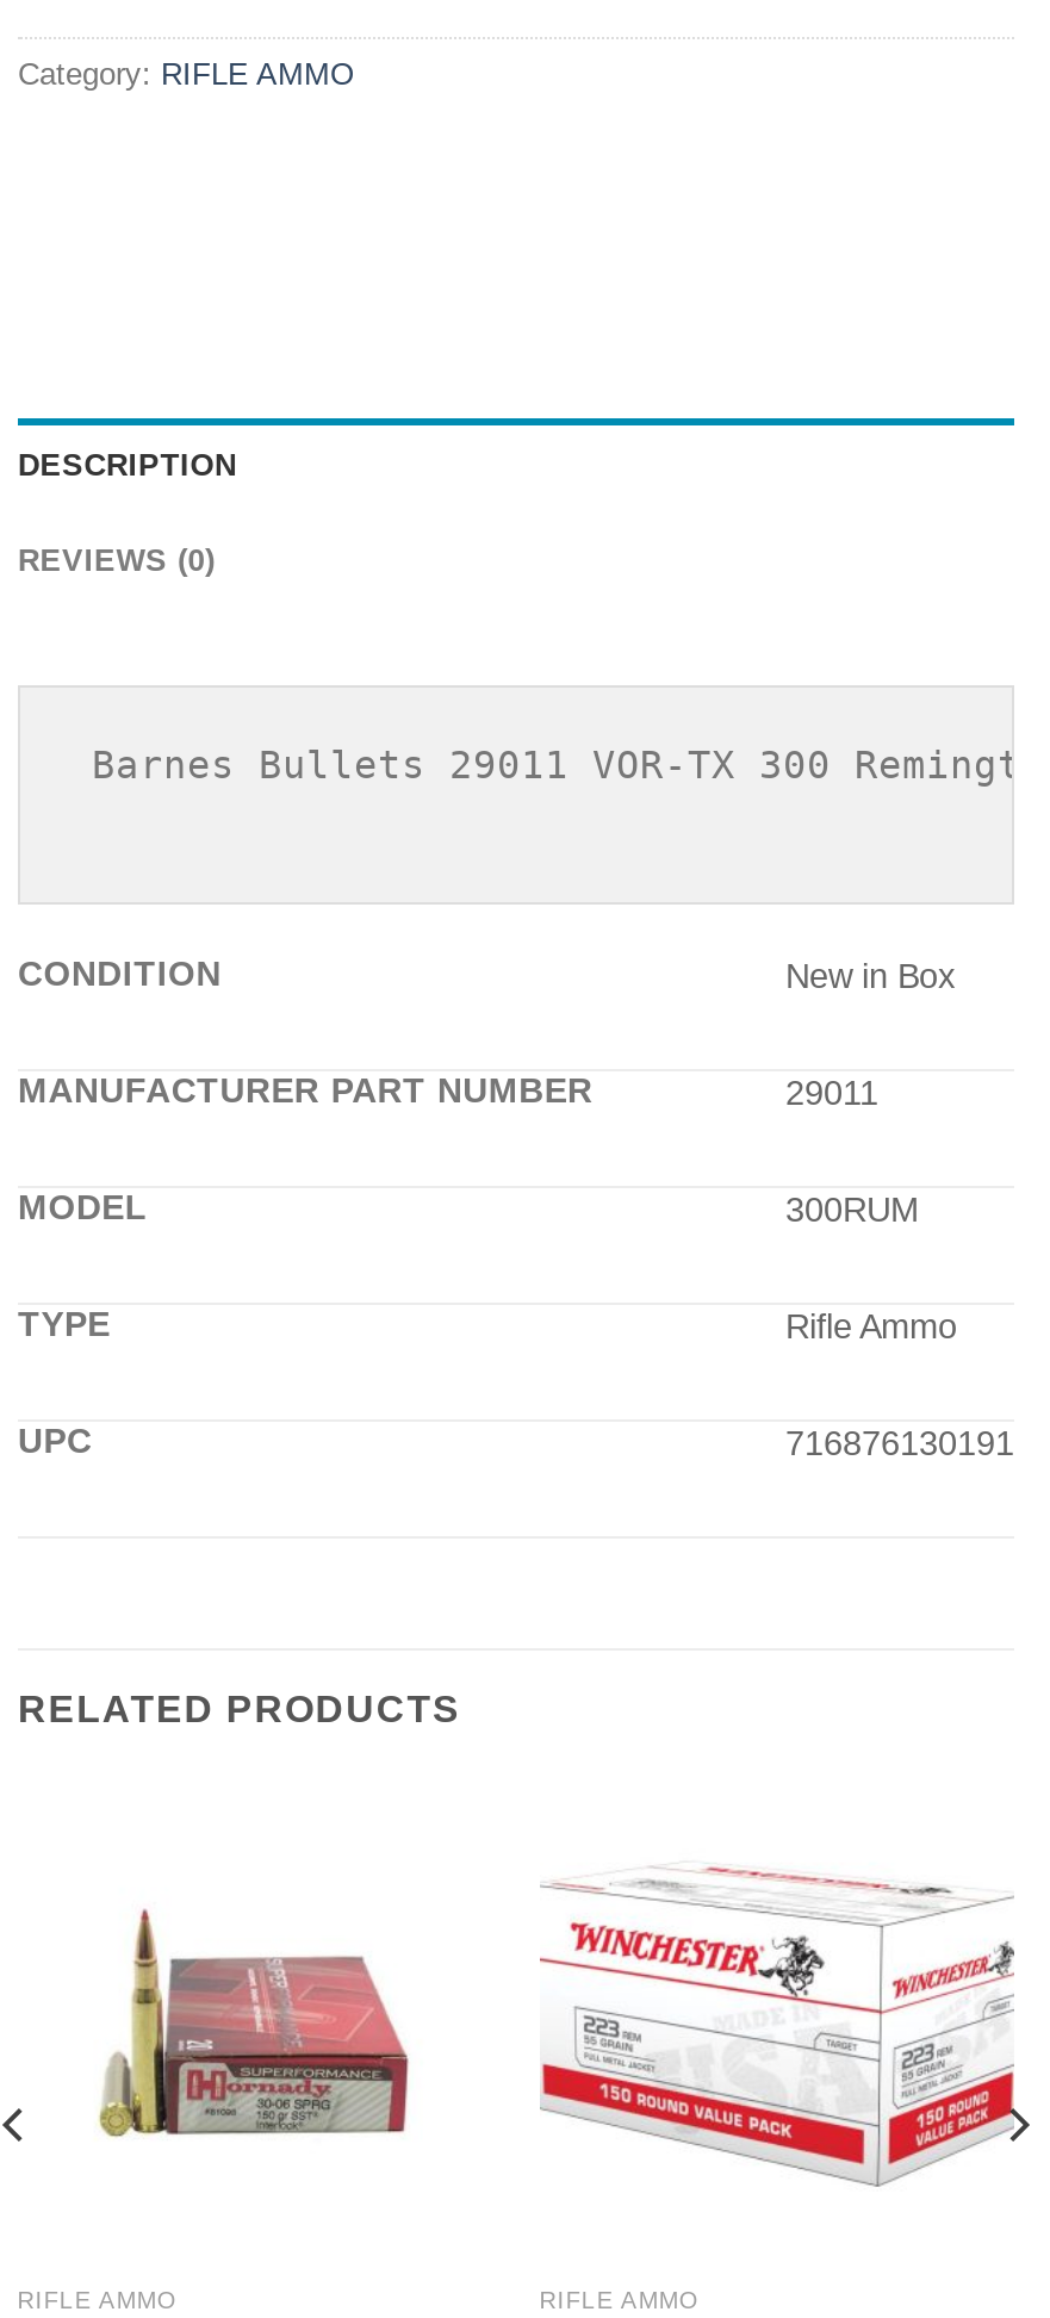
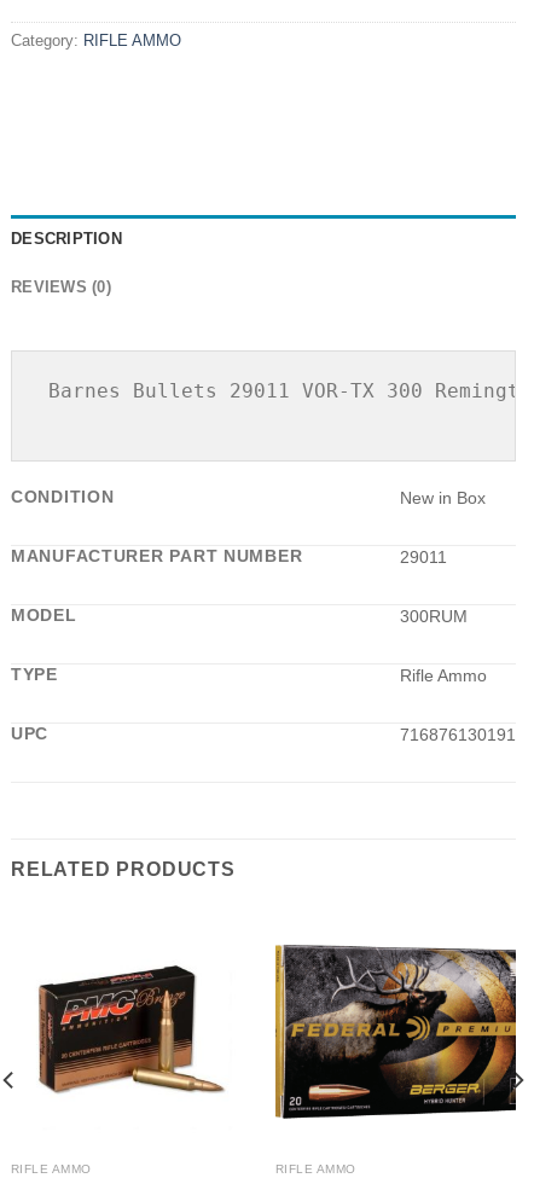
- [image]
+ [image]

- [image]
+ [image]
